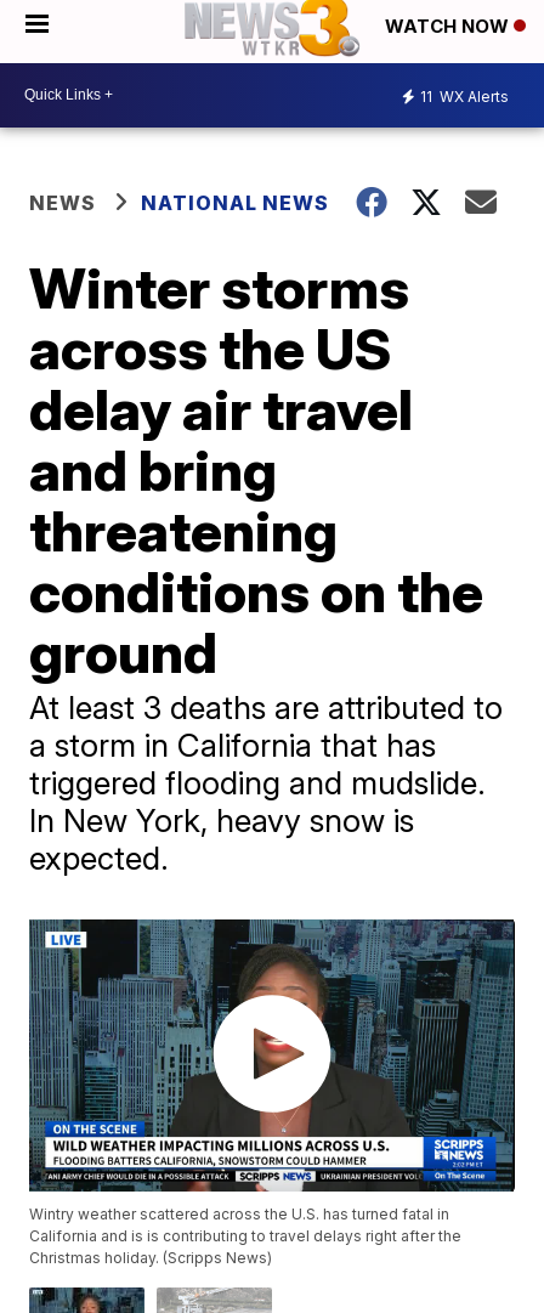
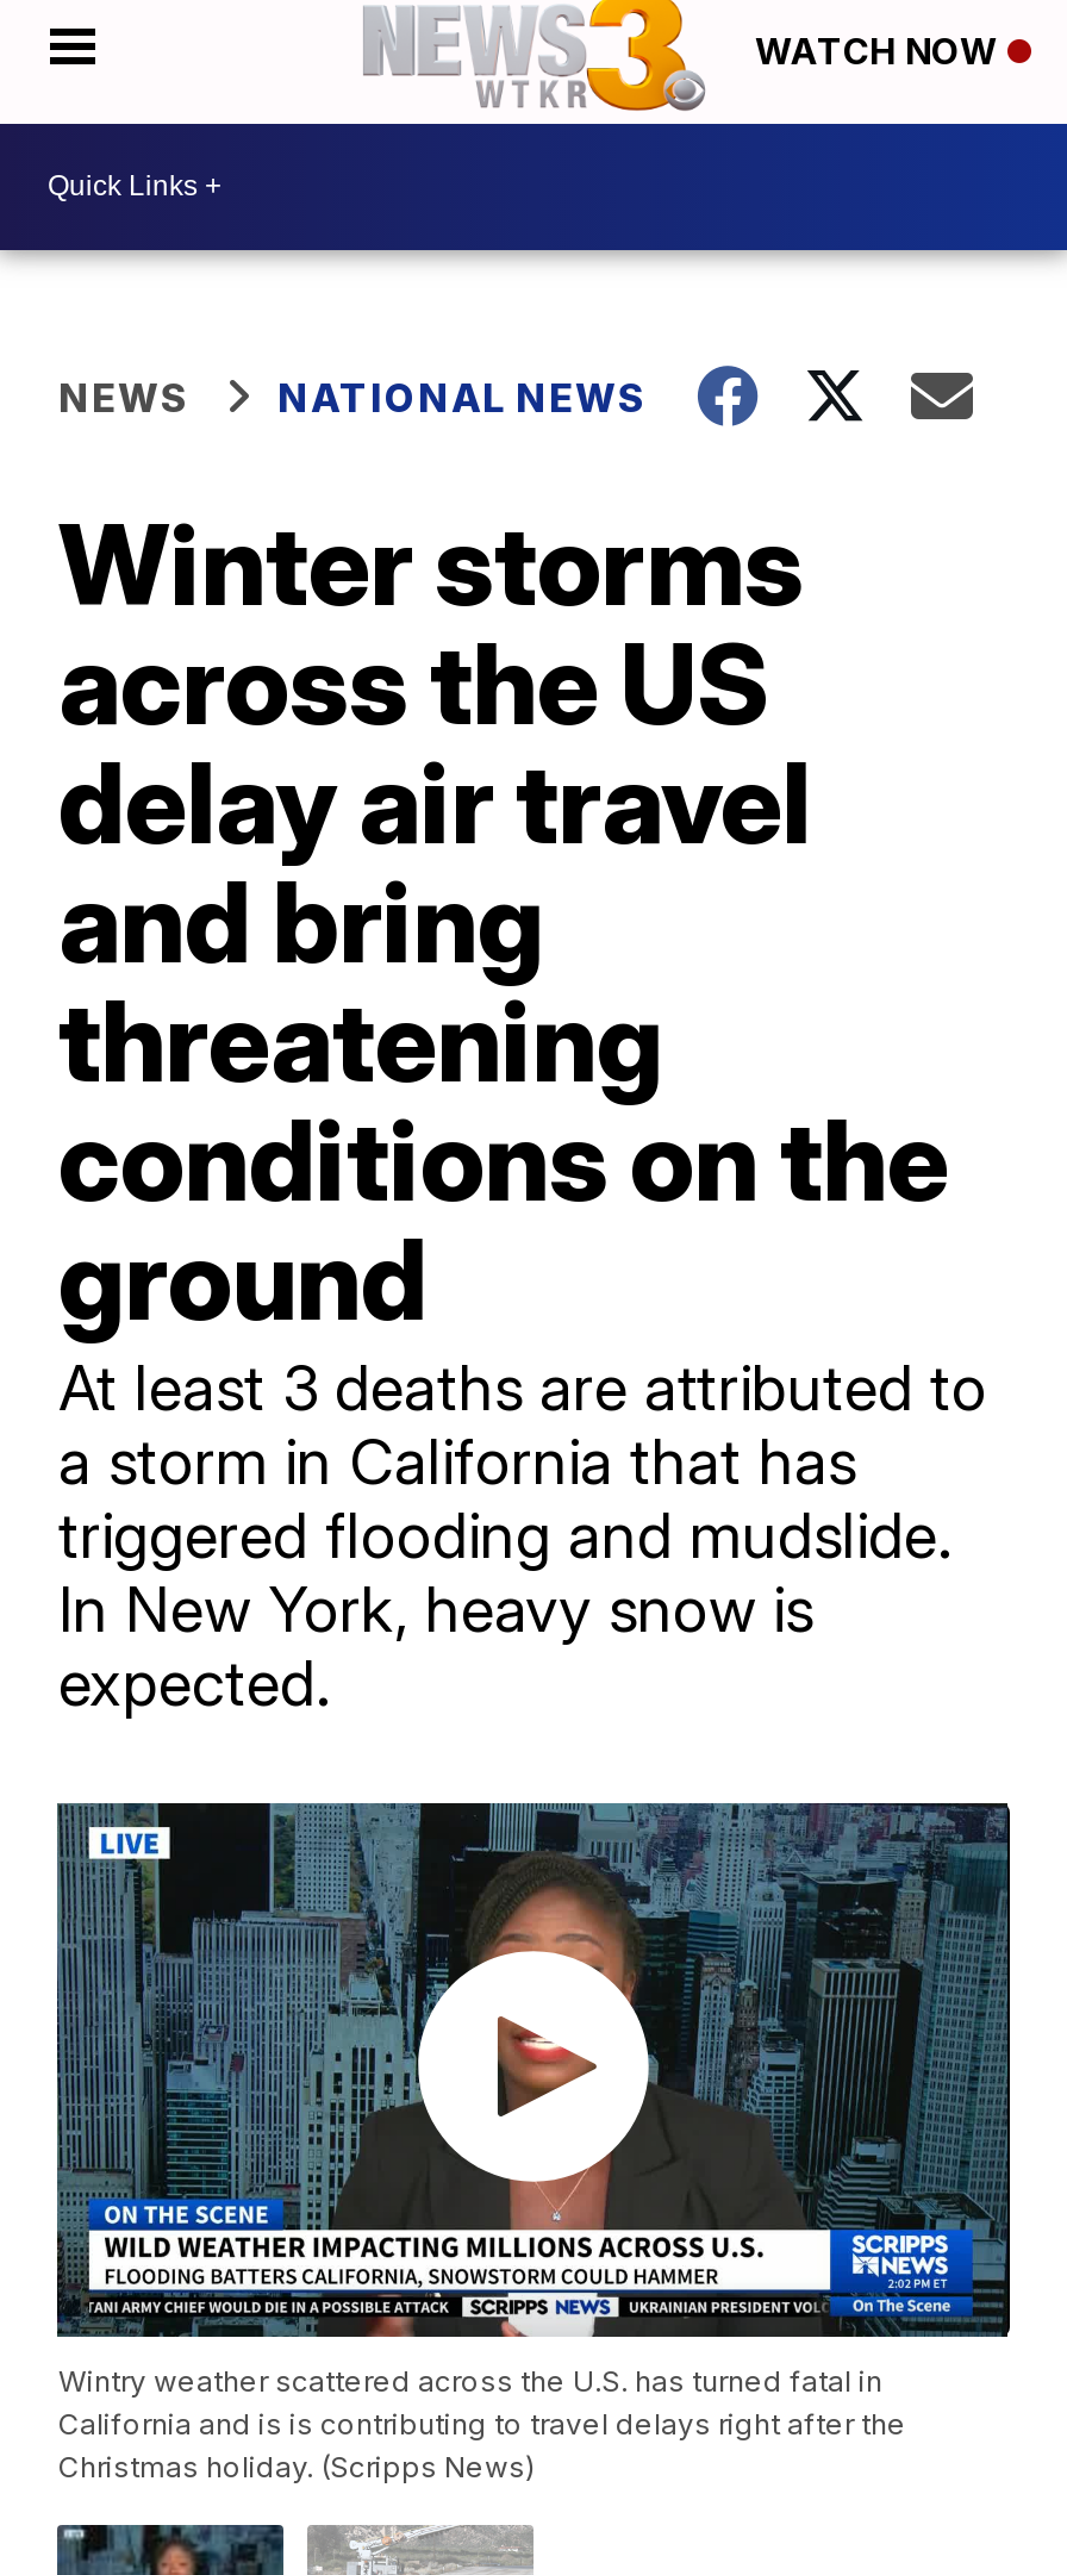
- 11 WX Alerts
